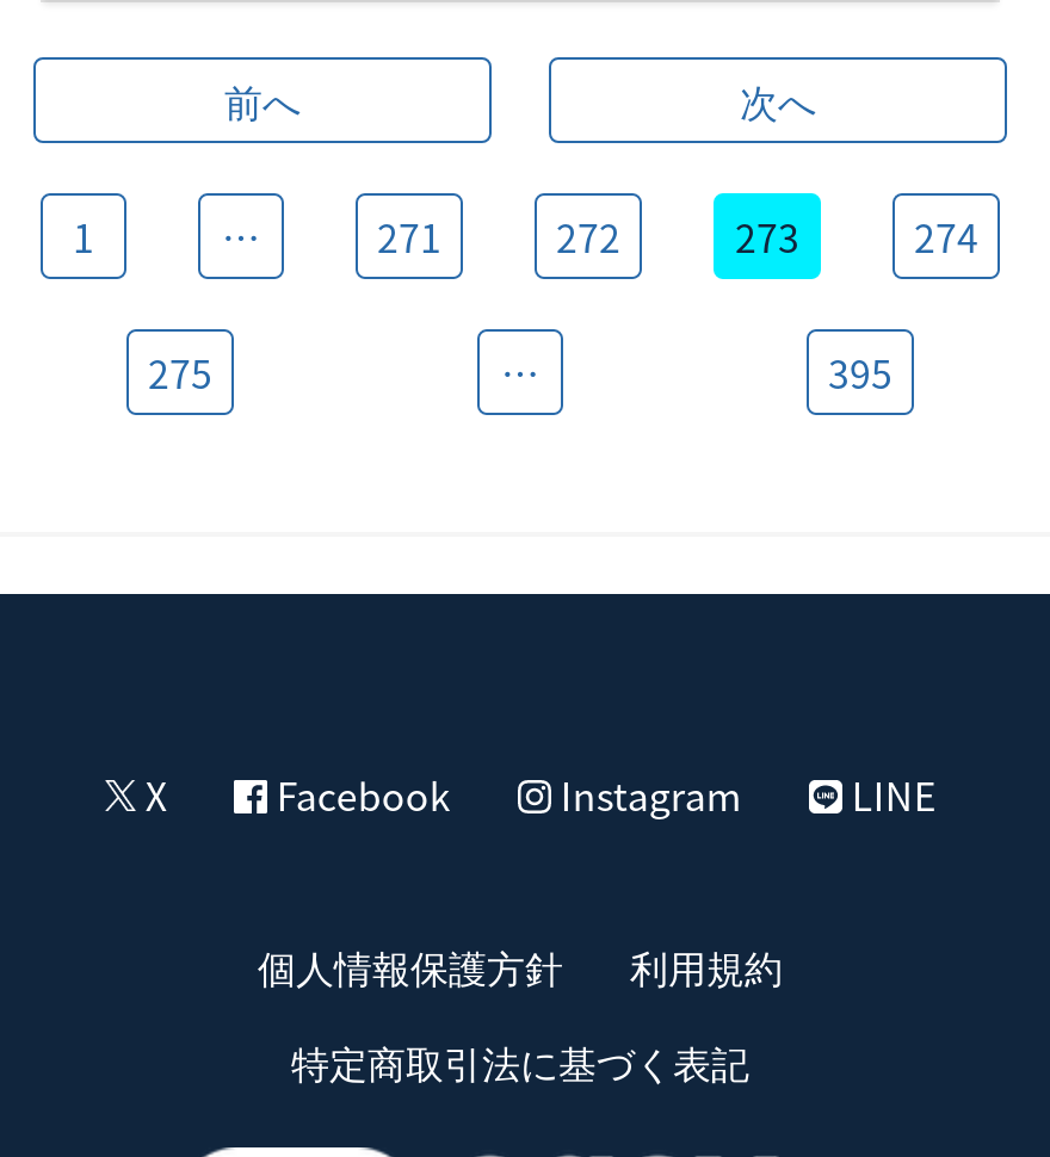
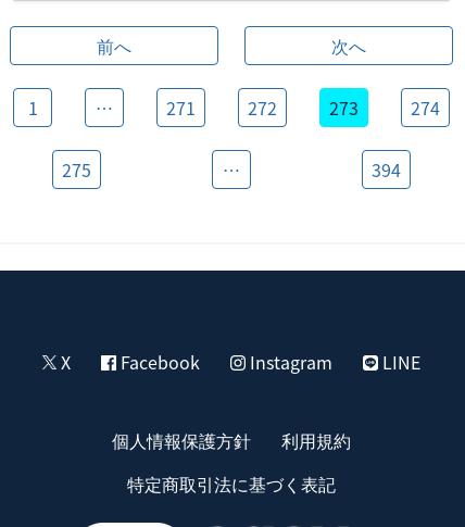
- 395
+ 394
